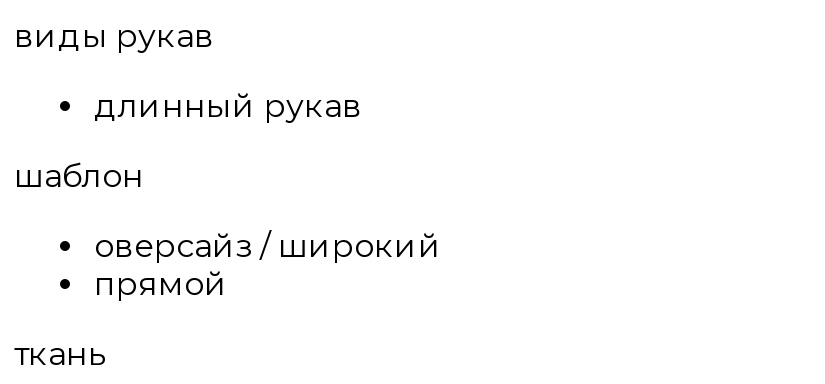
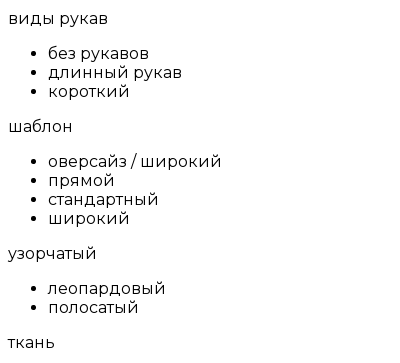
+ без рукавов

+ короткий

+ стандартный
+ широкий
+ узорчатый
+ леопардовый
+ полосатый
